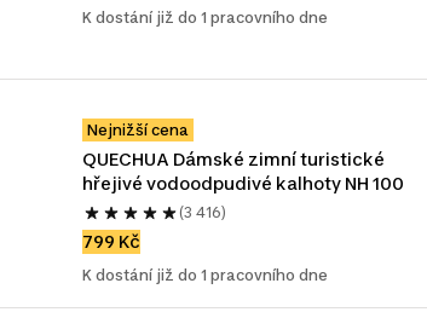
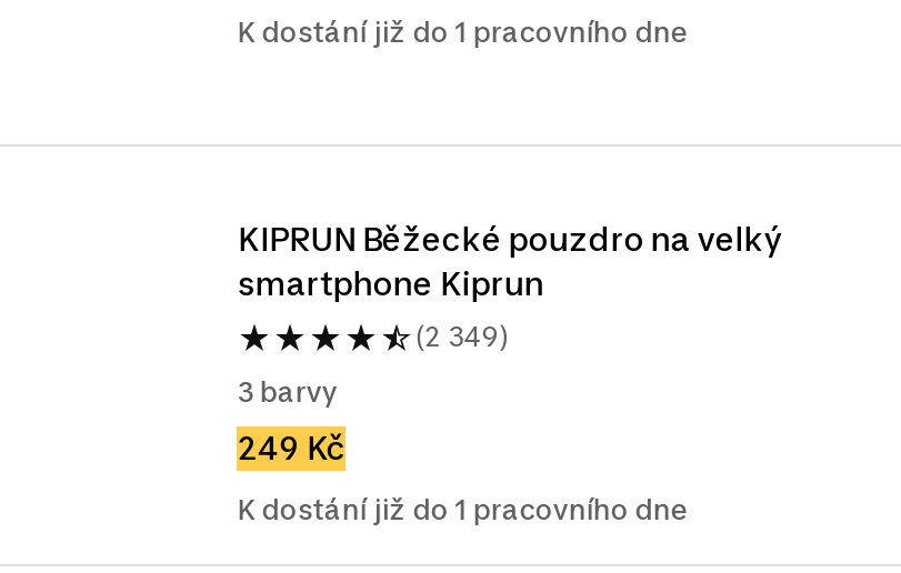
- Nejnižší cena
+ KIPRUN Běžecké pouzdro na velký
+ smartphone Kiprun

- QUECHUA Dámské zimní turistické
- hřejivé vodoodpudivé kalhoty NH 100
+ (2 349)

- (3 416)
+ 3 barvy

- 799 Kč
+ 249 Kč
